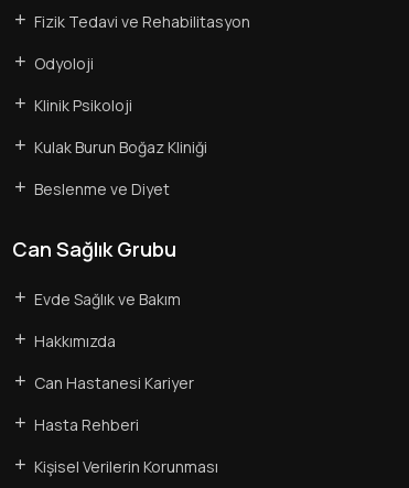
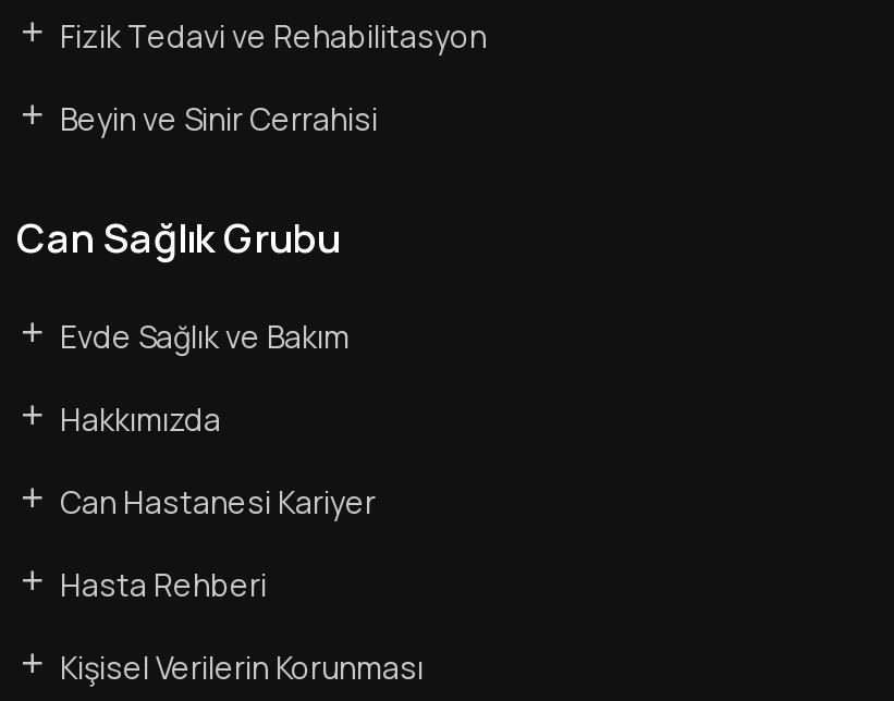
- Odyoloji
- Klinik Psikoloji
- Kulak Burun Boğaz Kliniği
- Beslenme ve Diyet
+ Beyin ve Sinir Cerrahisi
